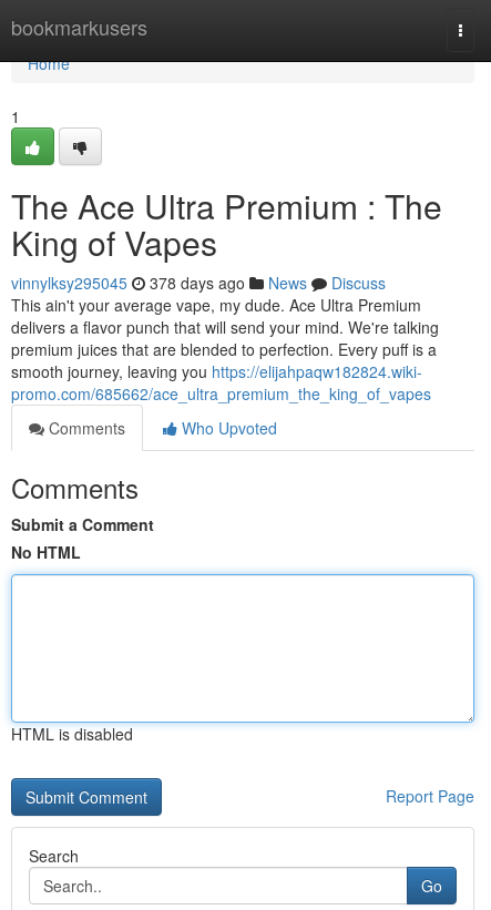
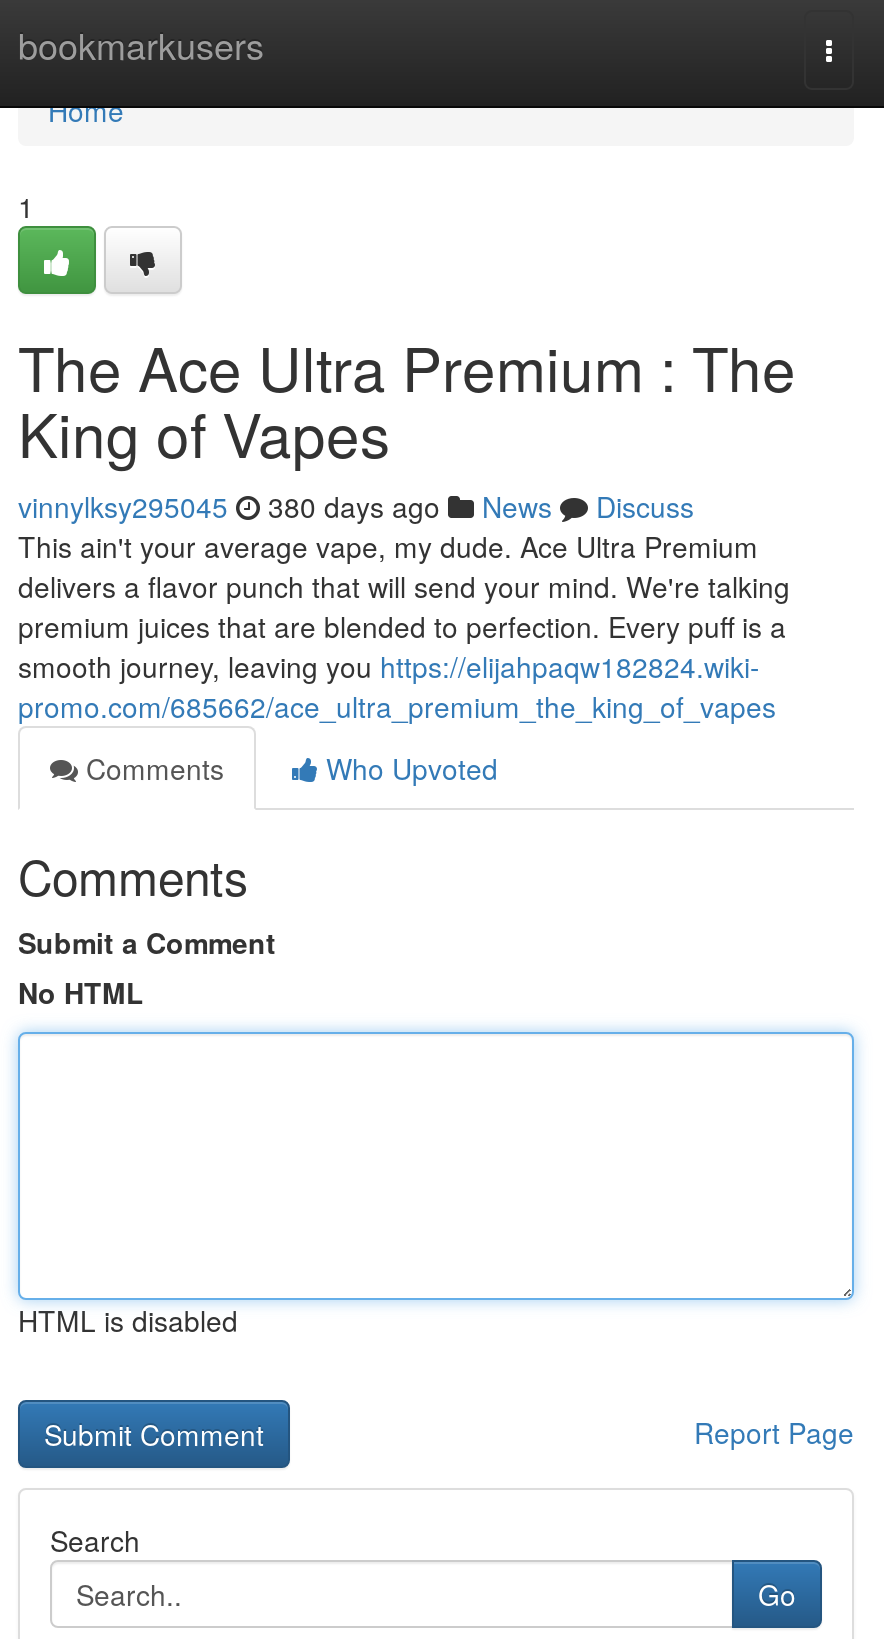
- vinnylksy295045 378 days ago News Discuss
+ vinnylksy295045 380 days ago News Discuss
